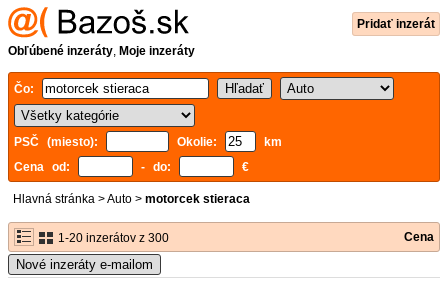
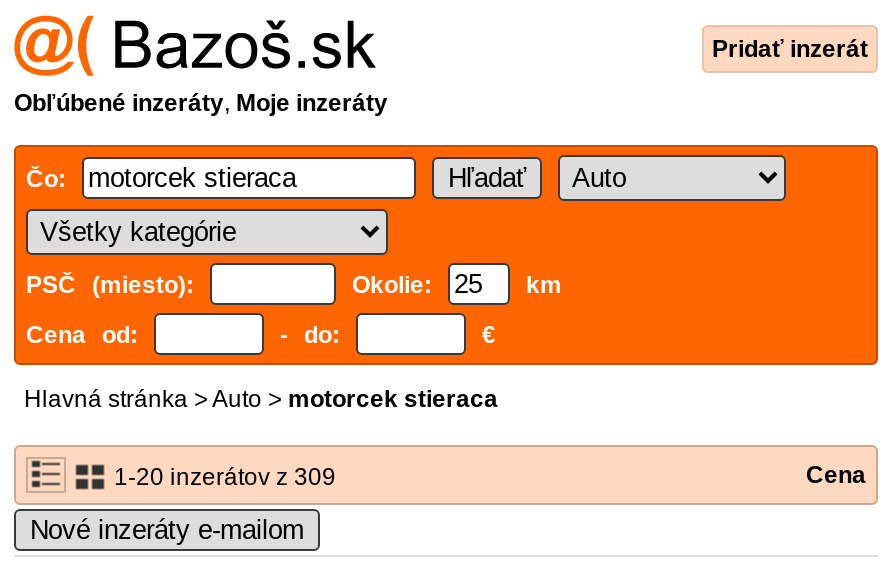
- 1-20 inzerátov z 300
+ 1-20 inzerátov z 309
